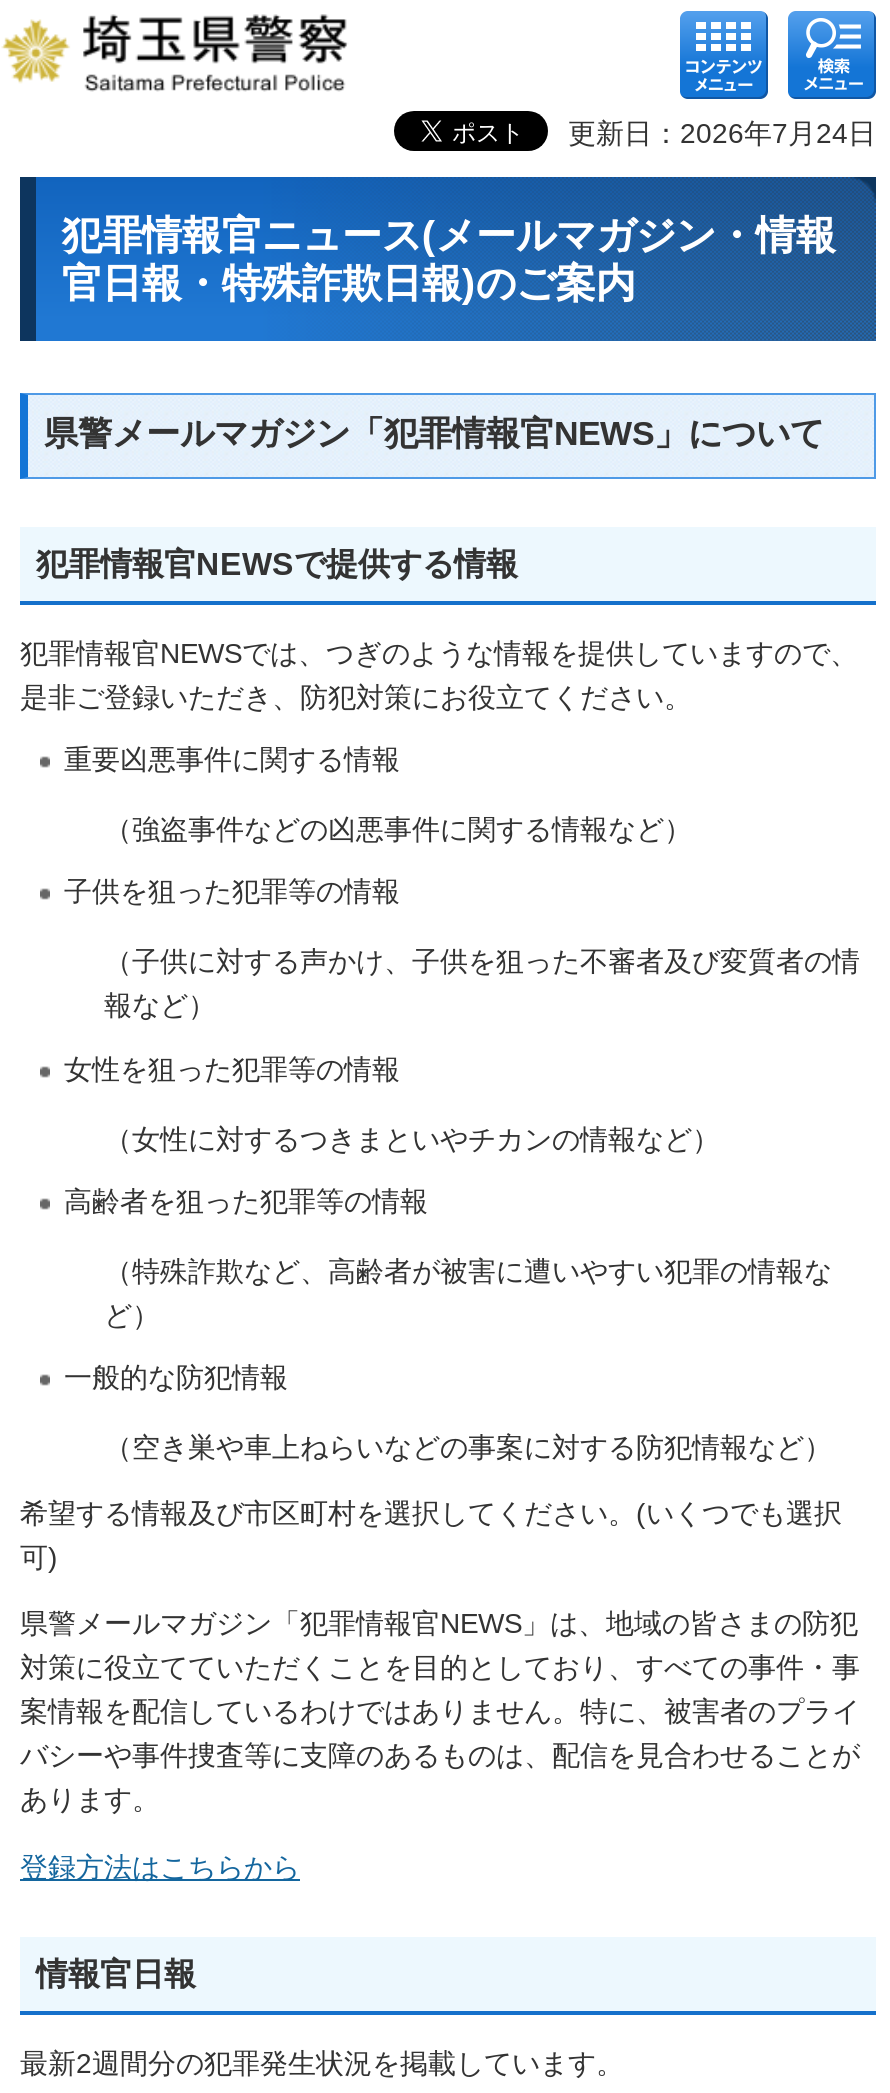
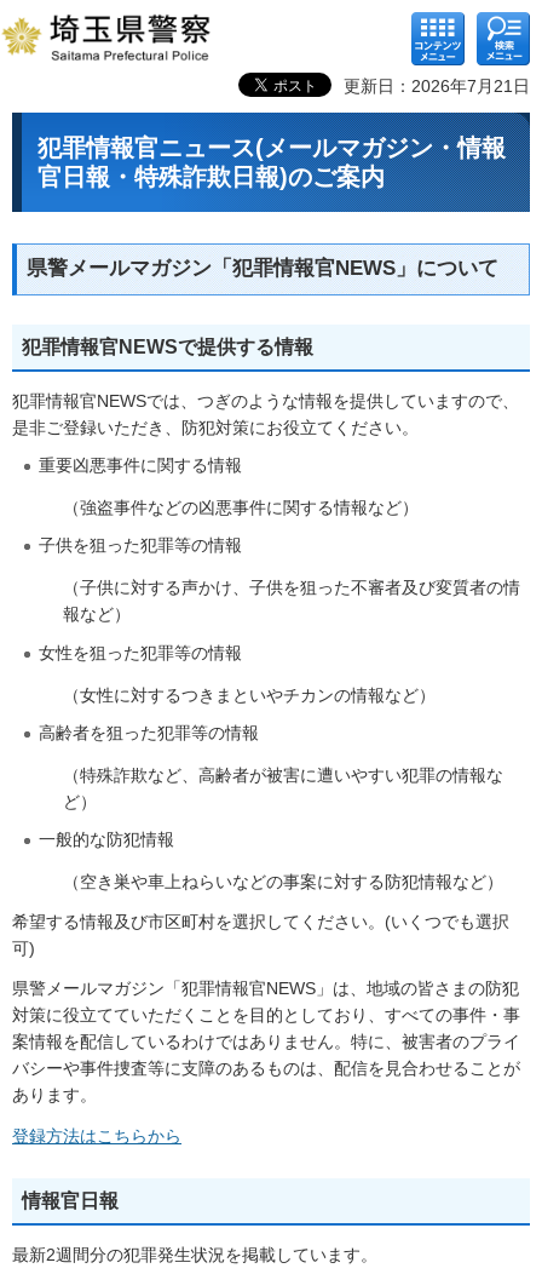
- 更新日：2026年7月24日
+ 更新日：2026年7月21日
